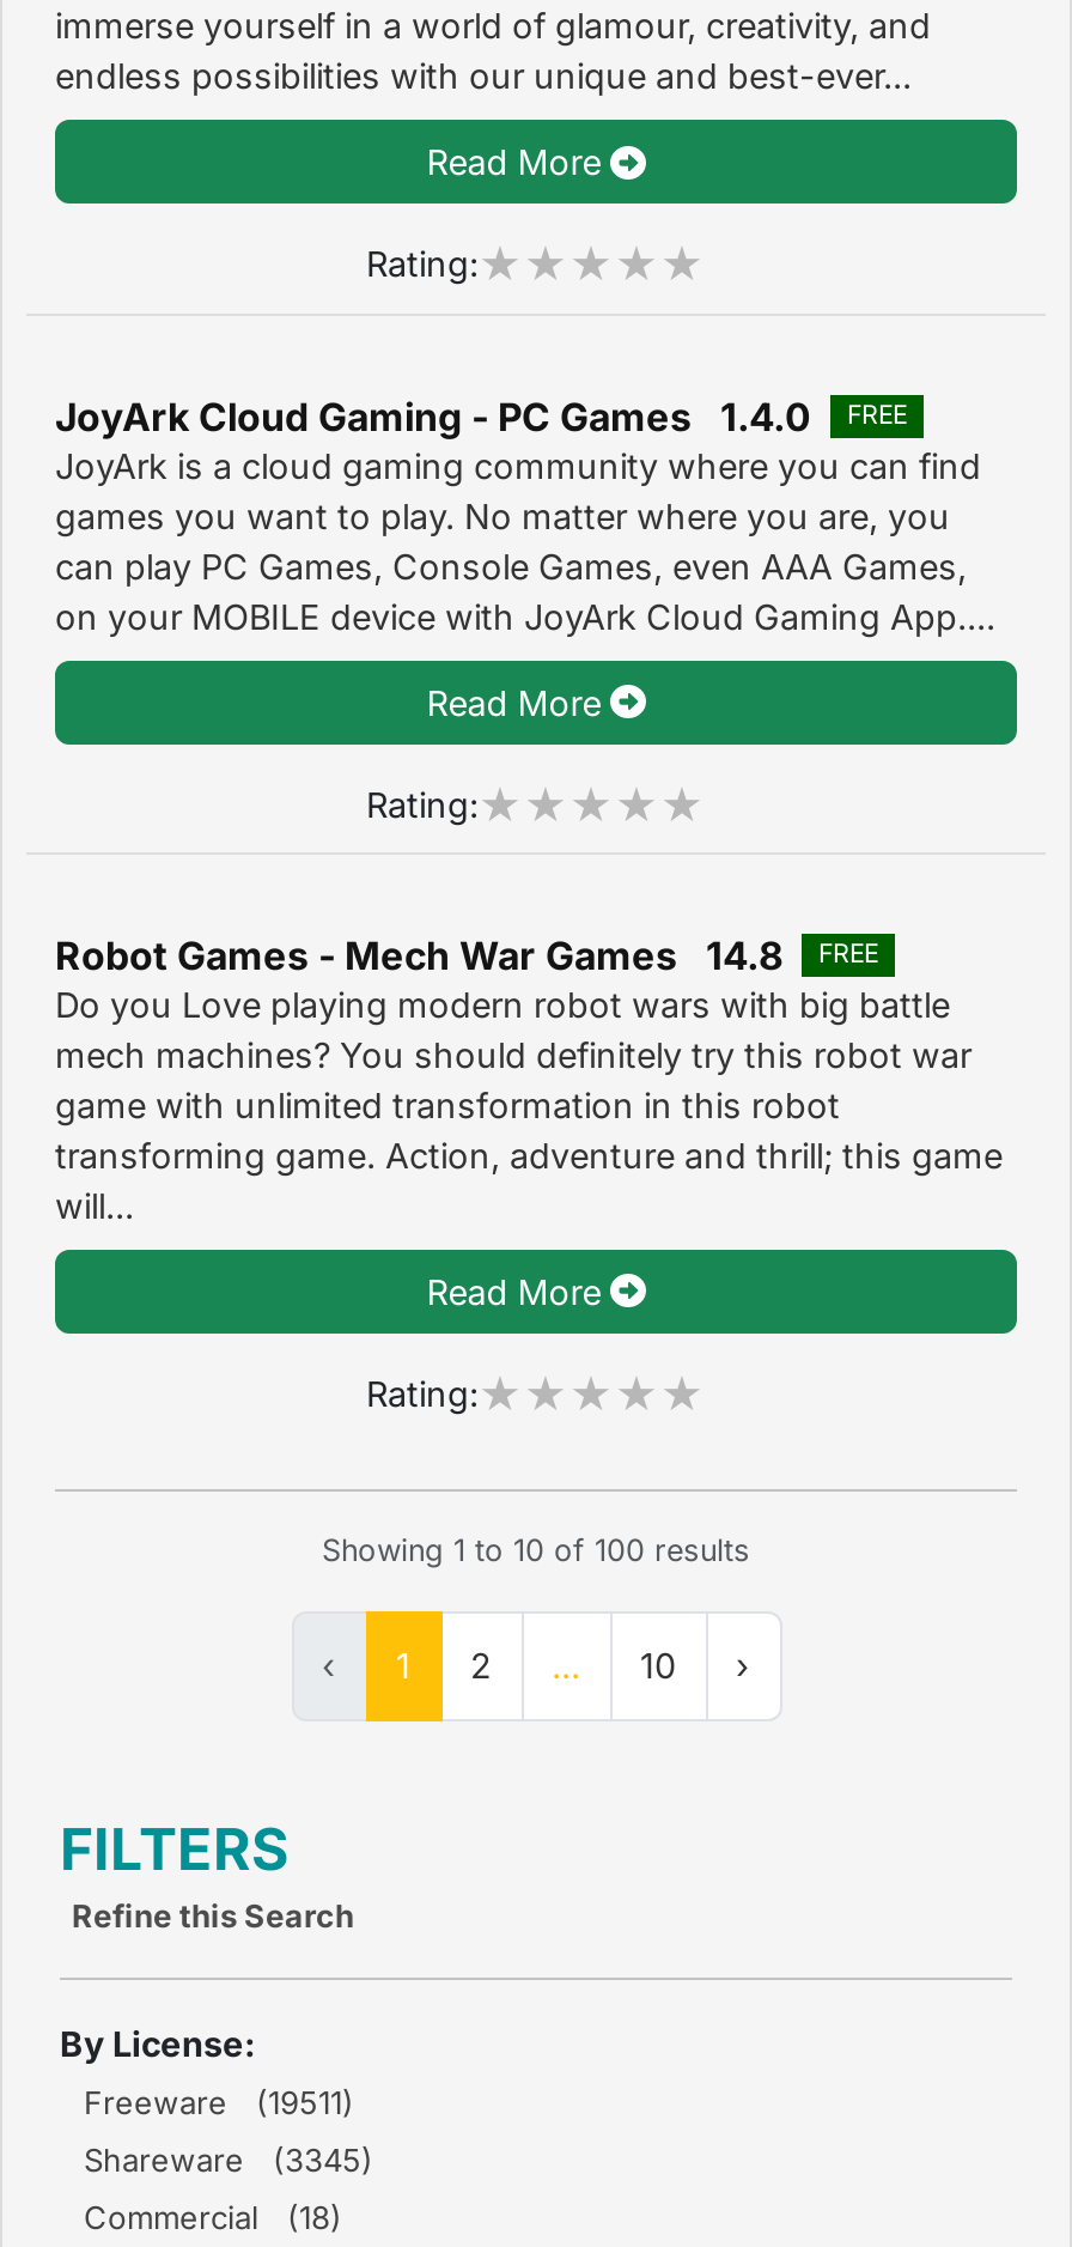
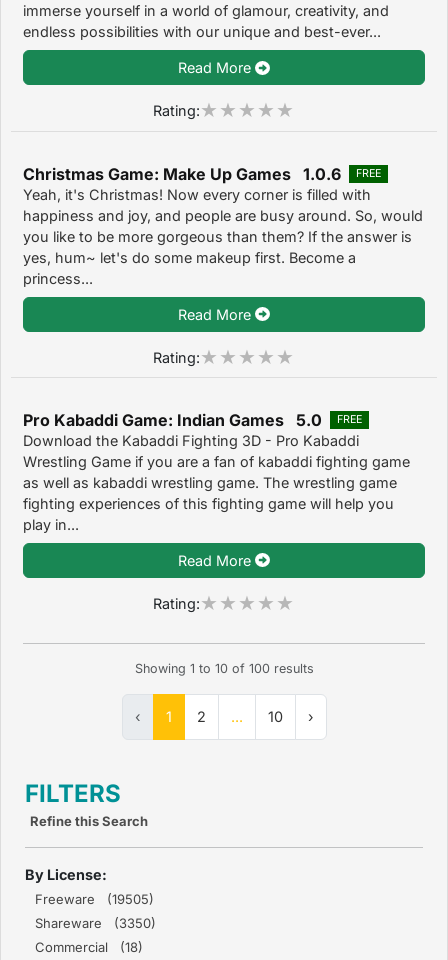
- JoyArk Cloud Gaming - PC Games 1.4.0
+ Christmas Game: Make Up Games 1.0.6

- JoyArk is a cloud gaming community where you can find
- games you want to play. No matter where you are, you
- can play PC Games, Console Games, even AAA Games,
- on your MOBILE device with JoyArk Cloud Gaming App....
+ Yeah, it's Christmas! Now every corner is filled with
+ happiness and joy, and people are busy around. So, would
+ you like to be more gorgeous than them? If the answer is
+ yes, hum~ let's do some makeup first. Become a
+ princess...

- Robot Games - Mech War Games 14.8
+ Pro Kabaddi Game: Indian Games 5.0

- Do you Love playing modern robot wars with big battle
- mech machines? You should definitely try this robot war
- game with unlimited transformation in this robot
- transforming game. Action, adventure and thrill; this game
- will...
+ Download the Kabaddi Fighting 3D - Pro Kabaddi
+ Wrestling Game if you are a fan of kabaddi fighting game
+ as well as kabaddi wrestling game. The wrestling game
+ fighting experiences of this fighting game will help you
+ play in...

- Freeware (19511)
+ Freeware (19505)

- Shareware (3345)
+ Shareware (3350)
